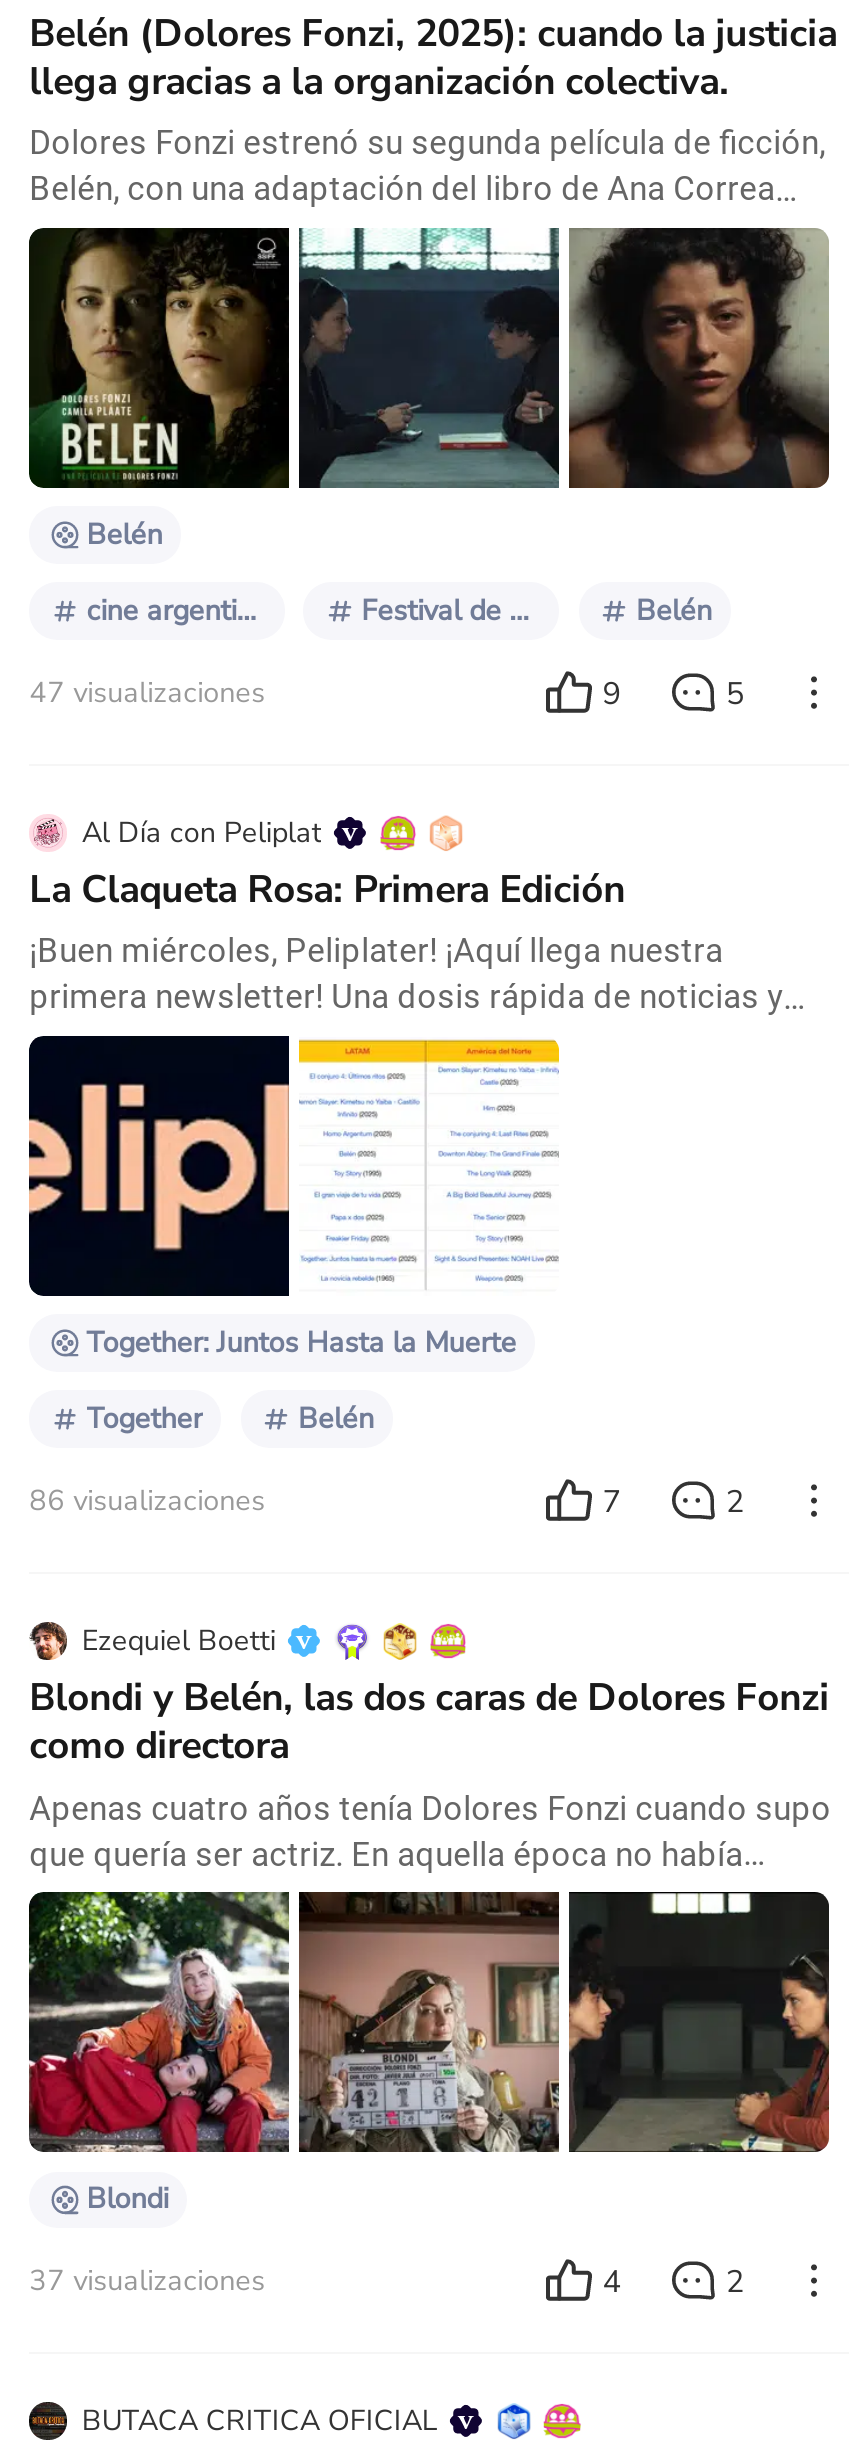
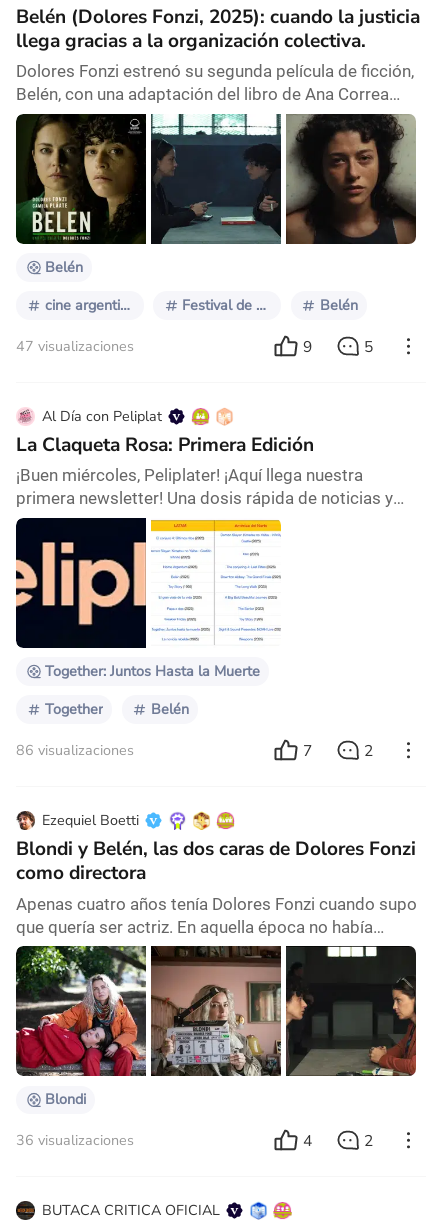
- 37 visualizaciones
+ 36 visualizaciones
